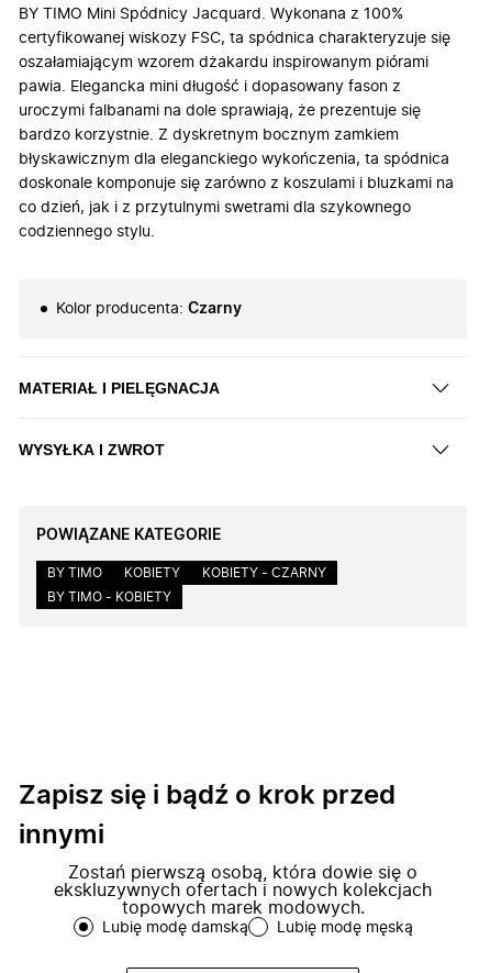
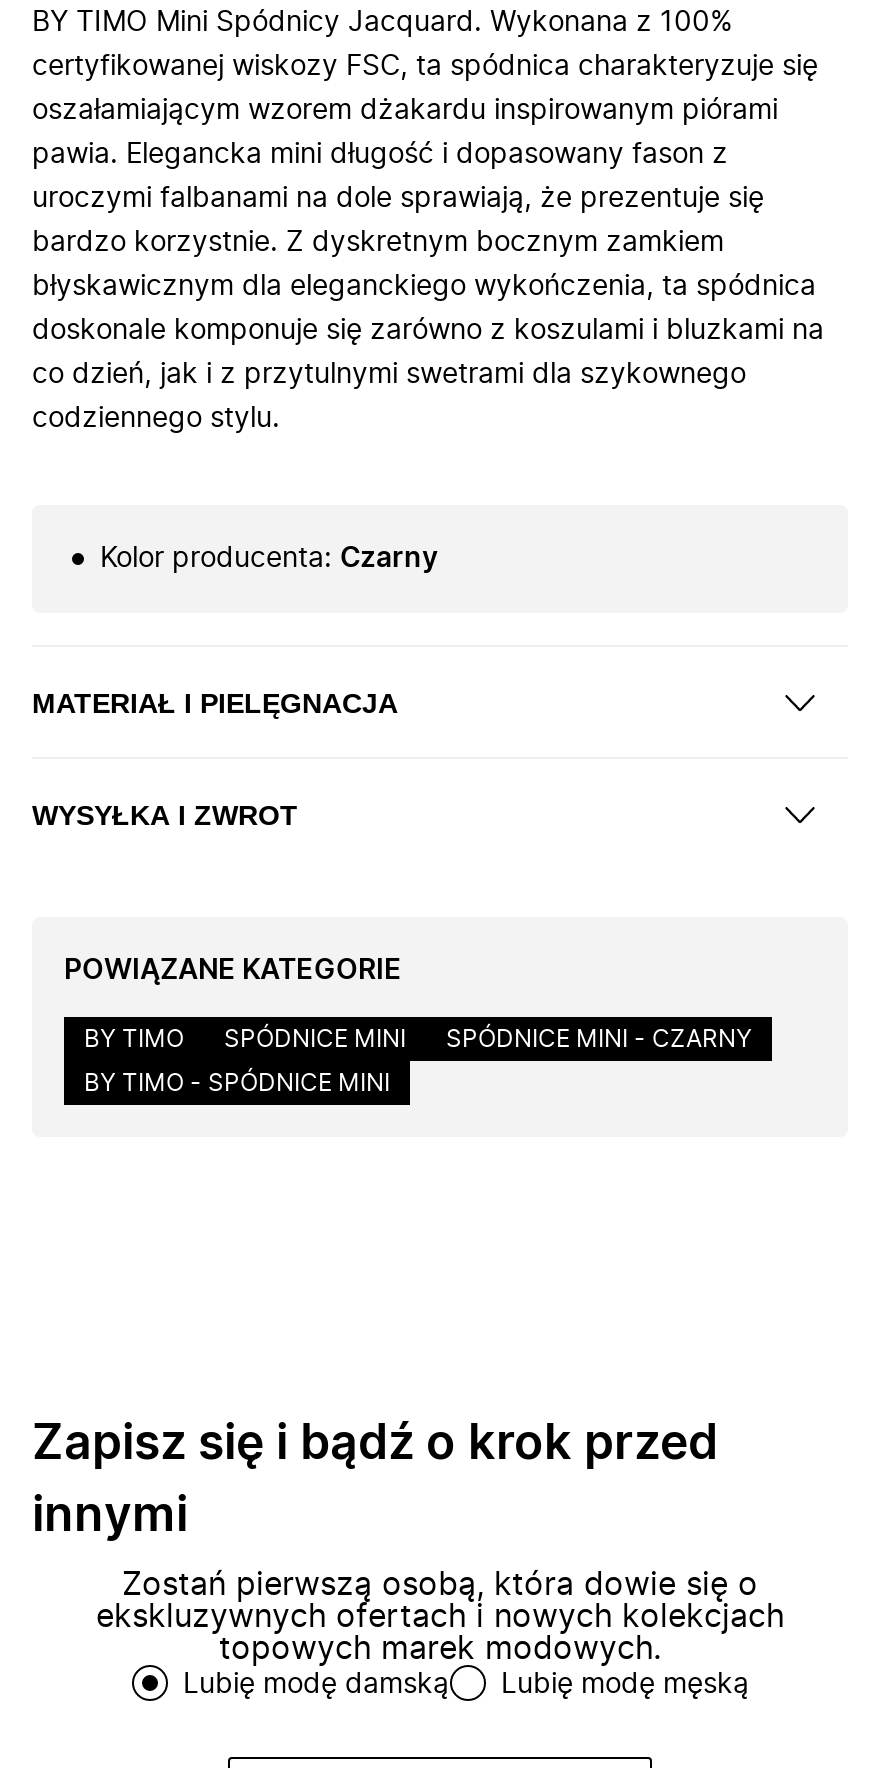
- KOBIETY
- KOBIETY - CZARNY
+ SPÓDNICE MINI
+ SPÓDNICE MINI - CZARNY

- BY TIMO - KOBIETY
+ BY TIMO - SPÓDNICE MINI
